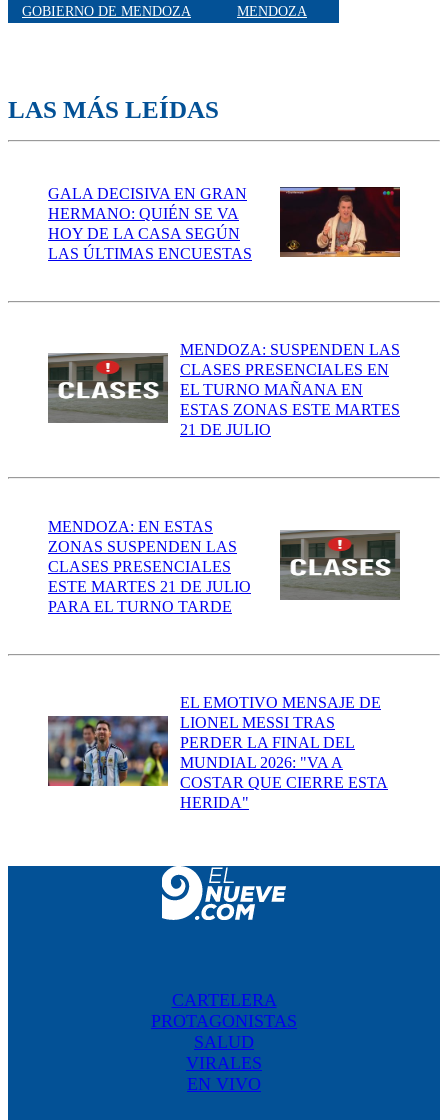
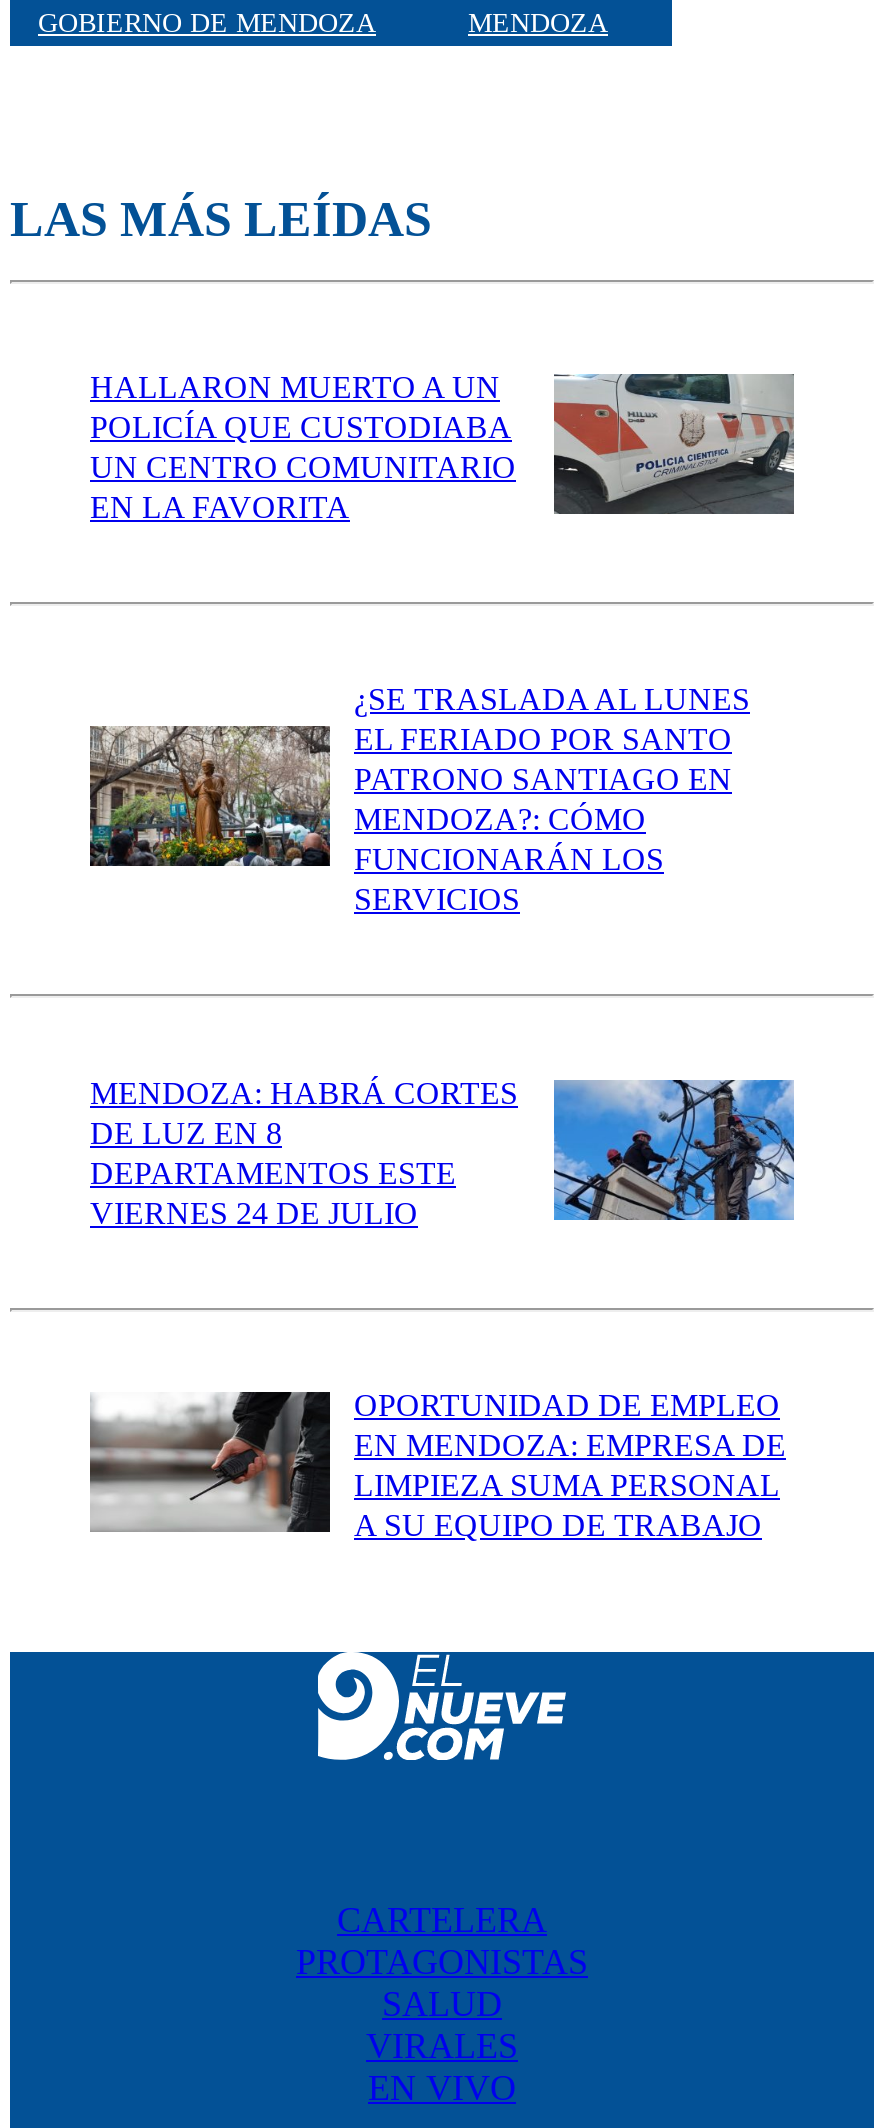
- [image]
- GALA DECISIVA EN GRAN
- HERMANO: QUIÉN SE VA
- HOY DE LA CASA SEGÚN
- LAS ÚLTIMAS ENCUESTAS
+ [image]
+ HALLARON MUERTO A UN
+ POLICÍA QUE CUSTODIABA
+ UN CENTRO COMUNITARIO
+ EN LA FAVORITA

- [image]
- MENDOZA: SUSPENDEN LAS
- CLASES PRESENCIALES EN
- EL TURNO MAÑANA EN
- ESTAS ZONAS ESTE MARTES
- 21 DE JULIO
+ [image]
+ ¿SE TRASLADA AL LUNES
+ EL FERIADO POR SANTO
+ PATRONO SANTIAGO EN
+ MENDOZA?: CÓMO
+ FUNCIONARÁN LOS
+ SERVICIOS

- [image]
- MENDOZA: EN ESTAS
- ZONAS SUSPENDEN LAS
- CLASES PRESENCIALES
- ESTE MARTES 21 DE JULIO
- PARA EL TURNO TARDE
+ [image]
+ MENDOZA: HABRÁ CORTES
+ DE LUZ EN 8
+ DEPARTAMENTOS ESTE
+ VIERNES 24 DE JULIO

- [image]
- EL EMOTIVO MENSAJE DE
- LIONEL MESSI TRAS
- PERDER LA FINAL DEL
- MUNDIAL 2026: "VA A
- COSTAR QUE CIERRE ESTA
- HERIDA"
+ [image]
+ OPORTUNIDAD DE EMPLEO
+ EN MENDOZA: EMPRESA DE
+ LIMPIEZA SUMA PERSONAL
+ A SU EQUIPO DE TRABAJO
